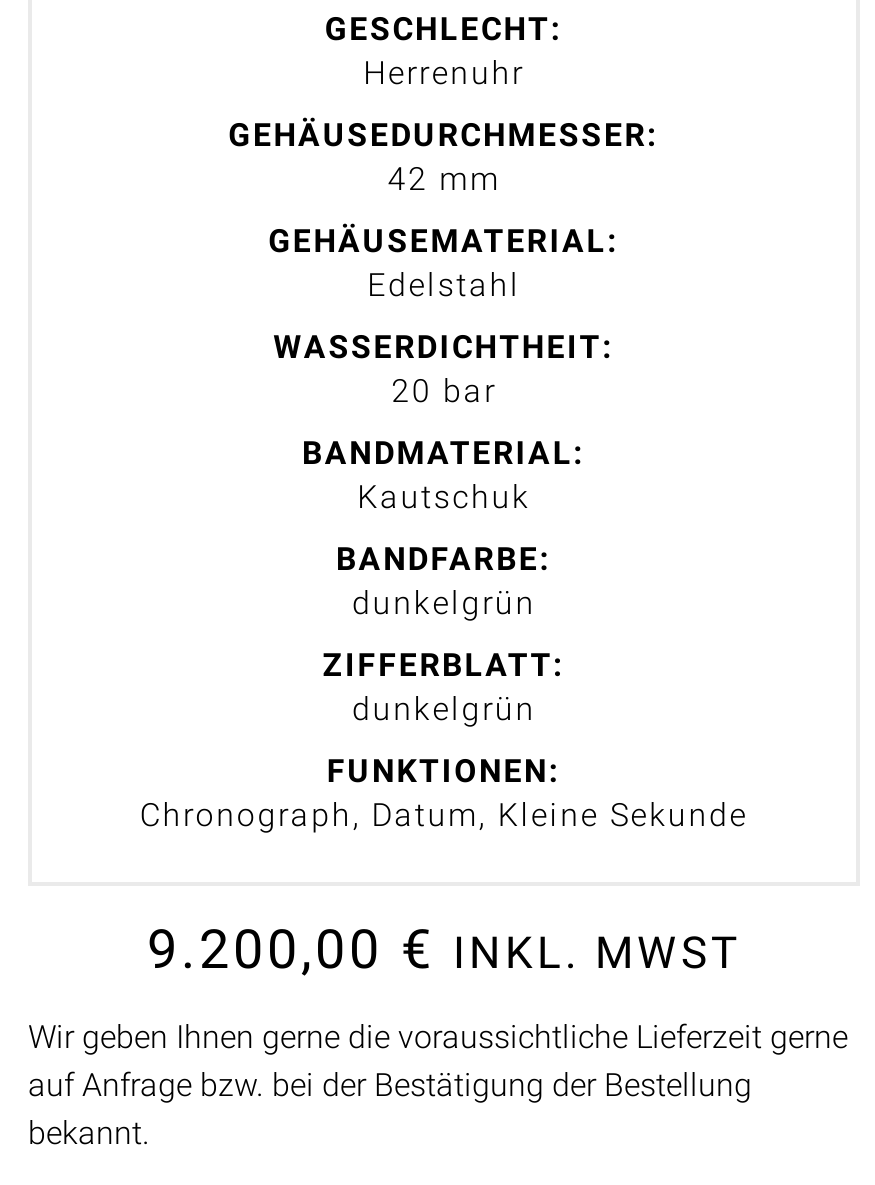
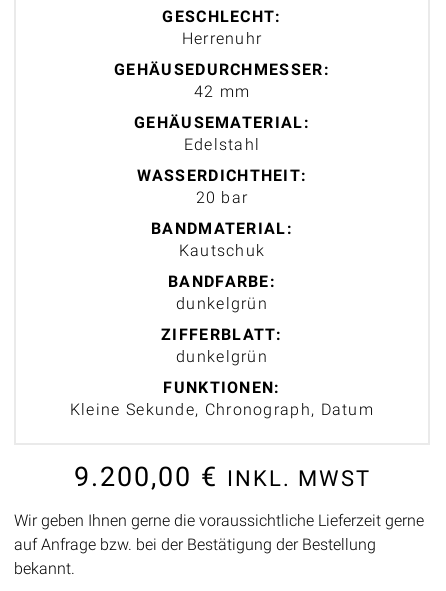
- Chronograph, Datum, Kleine Sekunde
+ Kleine Sekunde, Chronograph, Datum
